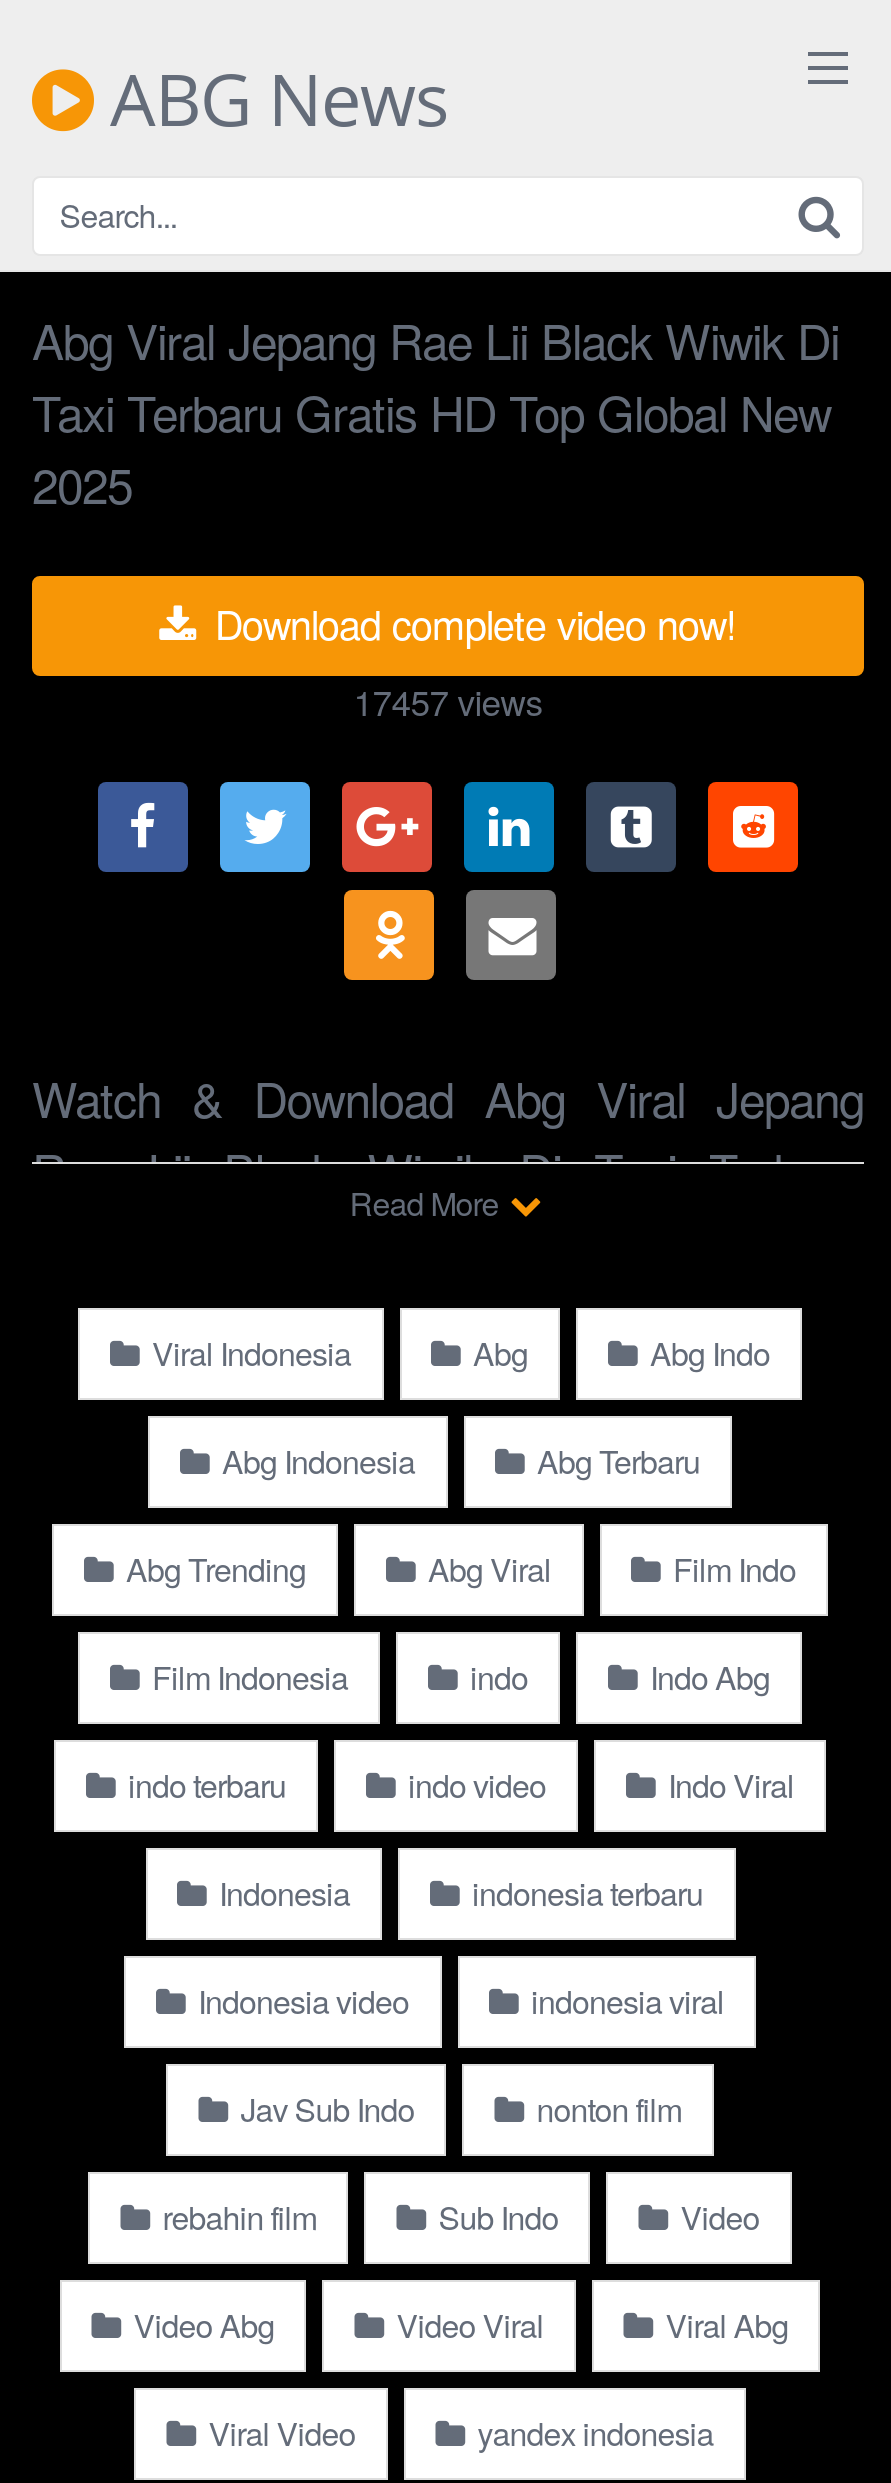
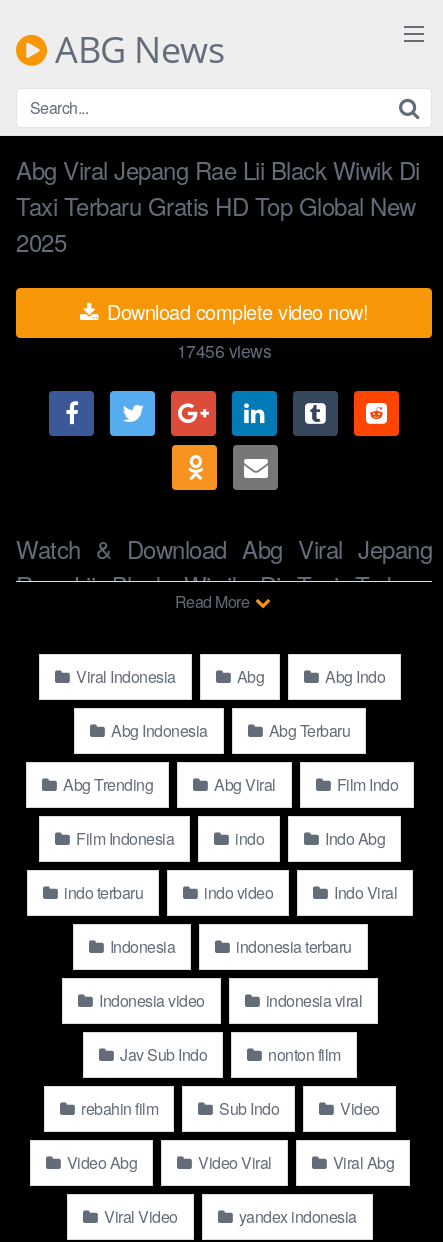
- 17457views
+ 17456views
